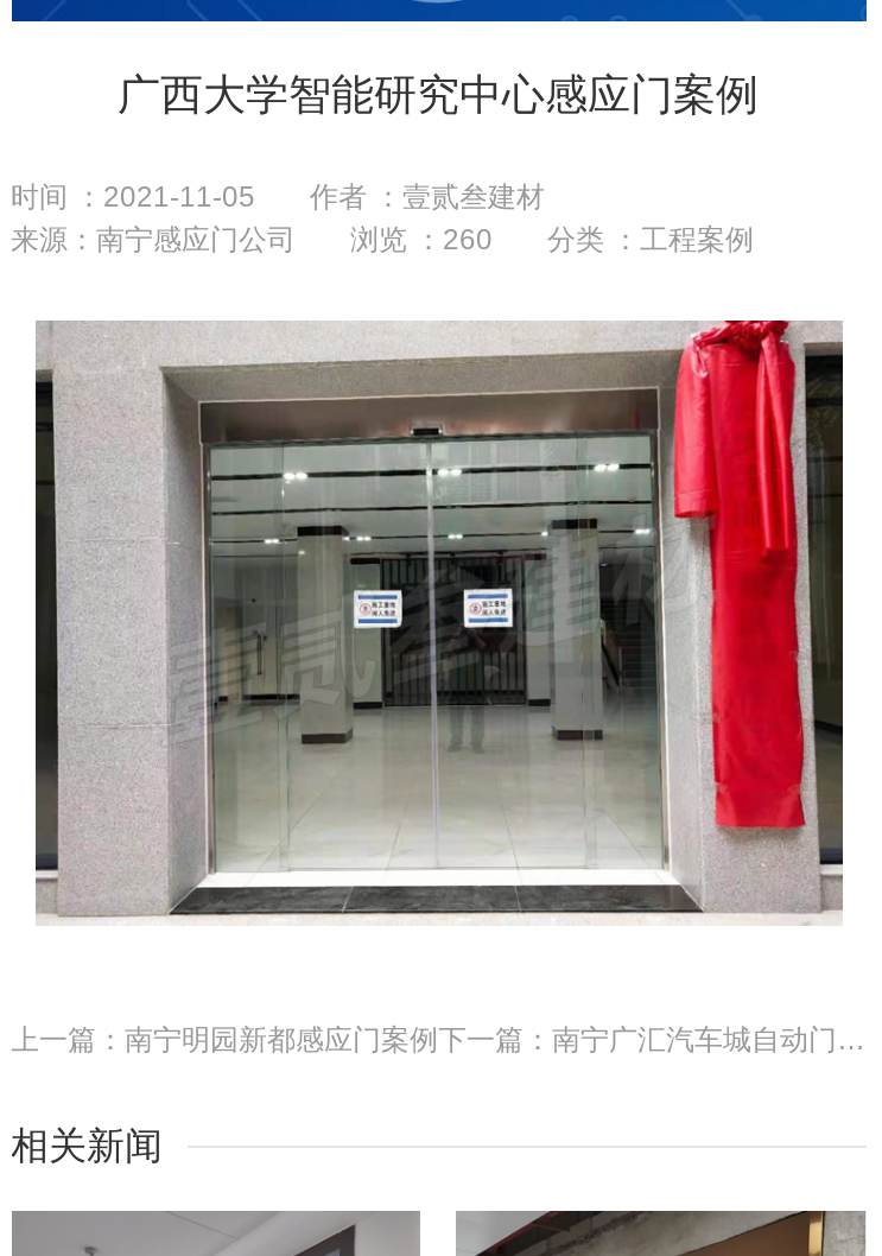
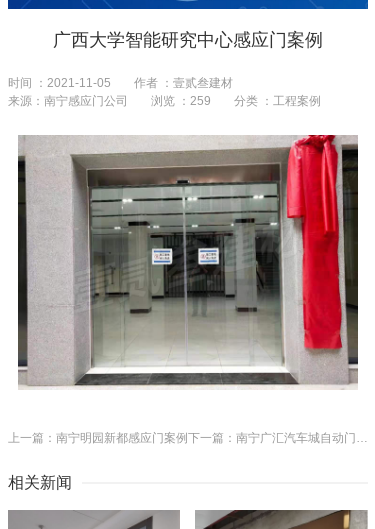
- 来源：南宁感应门公司 浏览 ：260 分类 ：工程案例
+ 来源：南宁感应门公司 浏览 ：259 分类 ：工程案例
